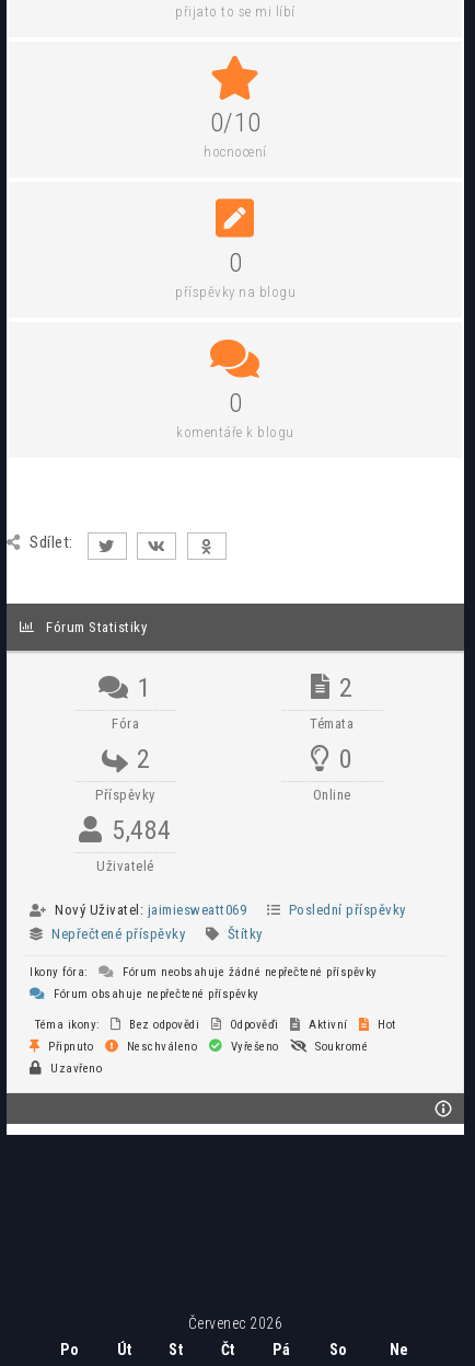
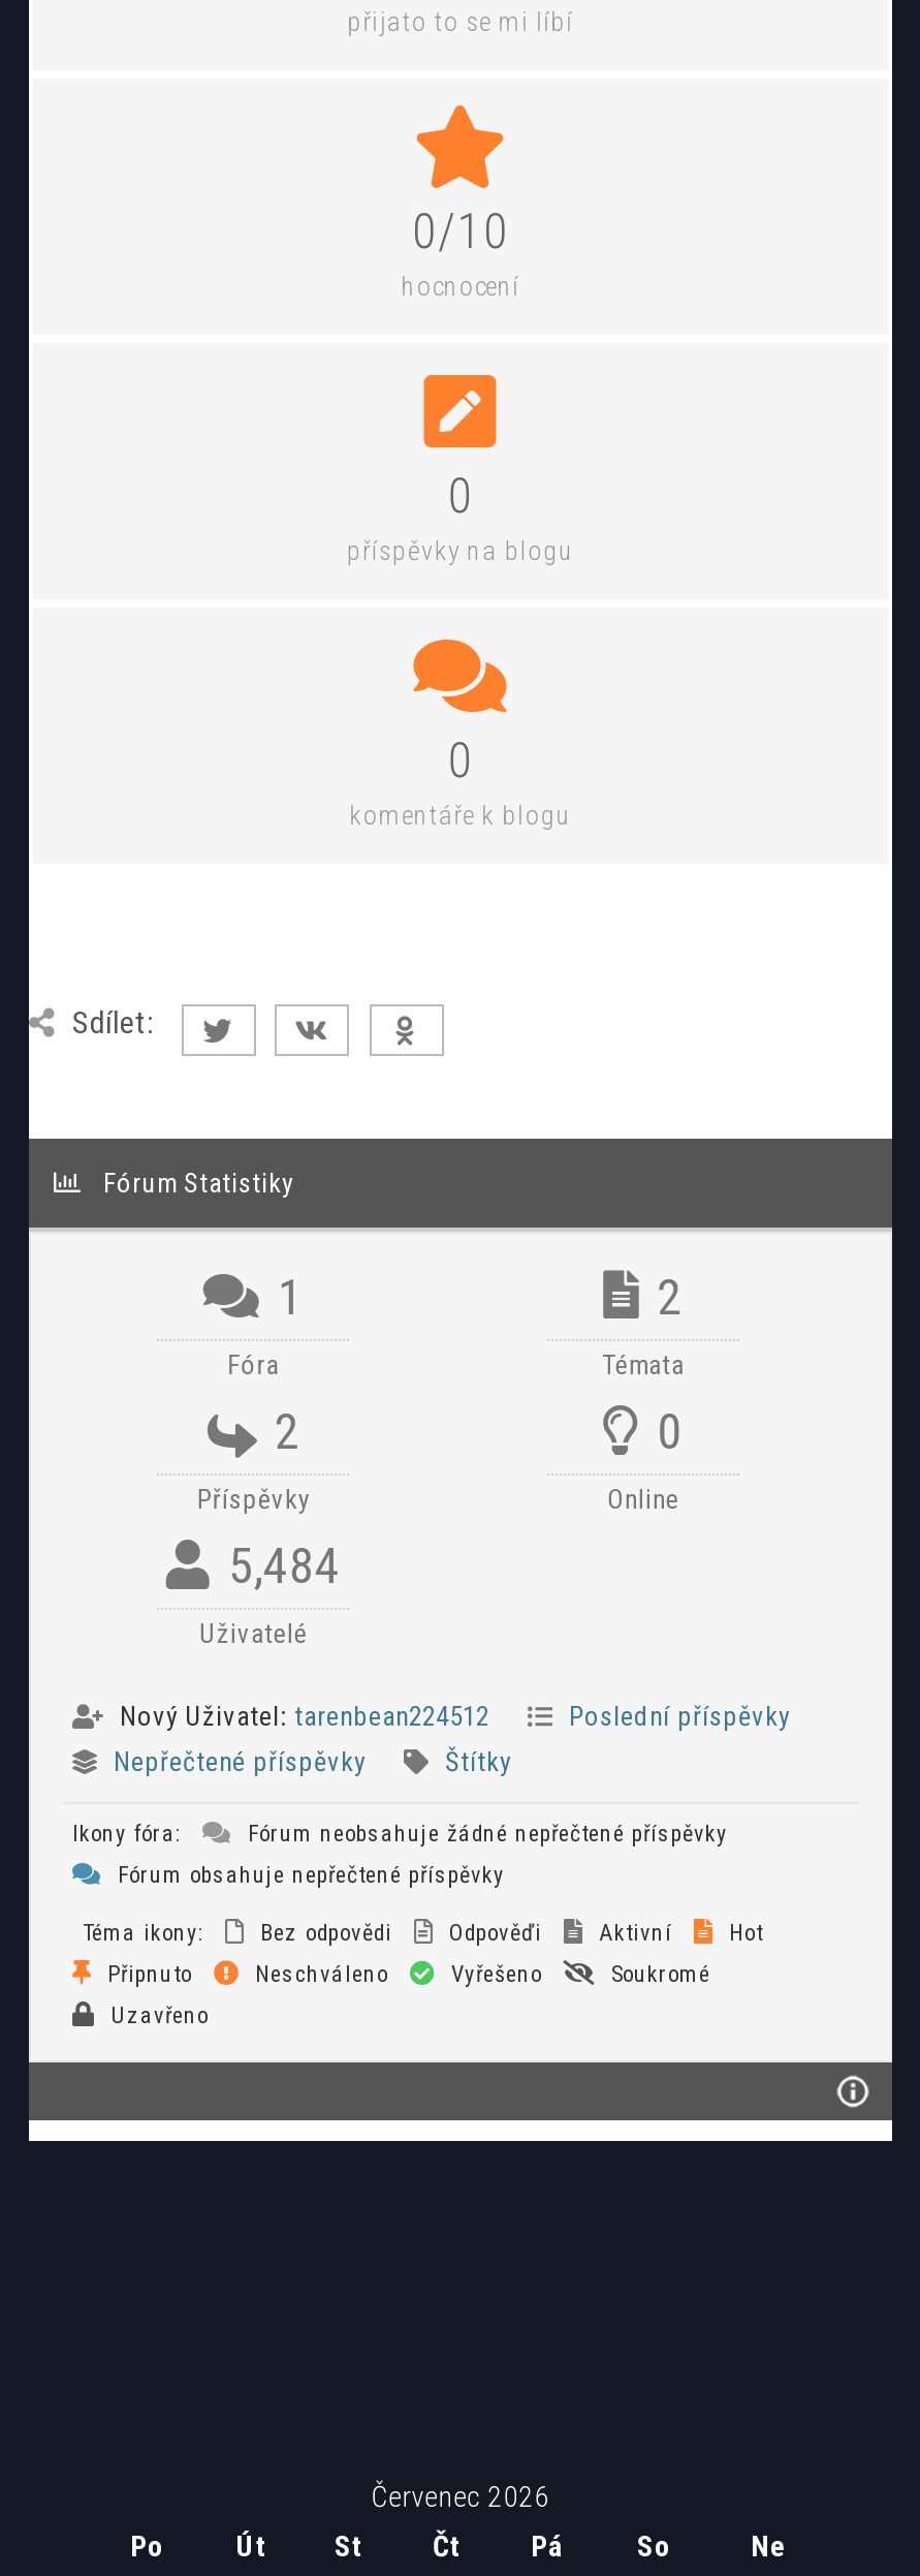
- Nový Uživatel: jaimiesweatt069
+ Nový Uživatel: tarenbean224512
